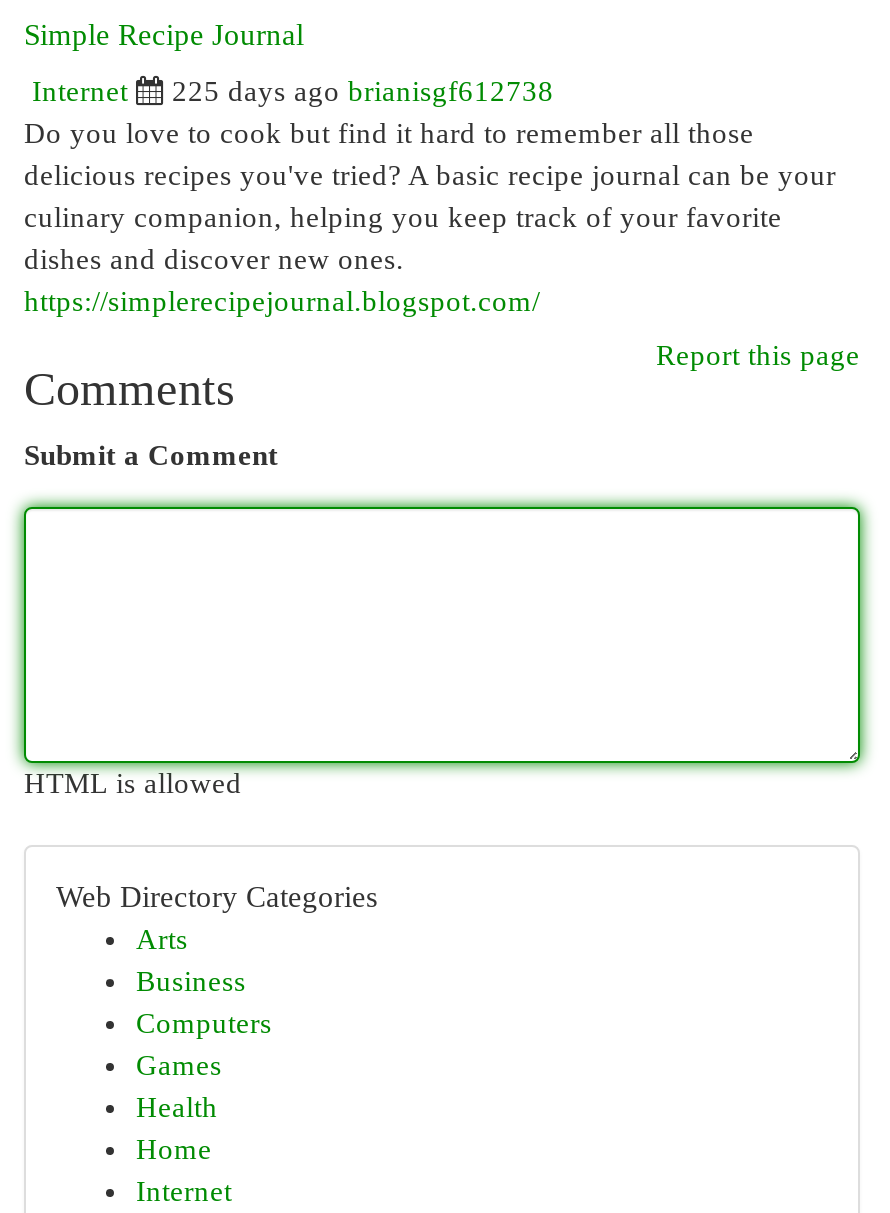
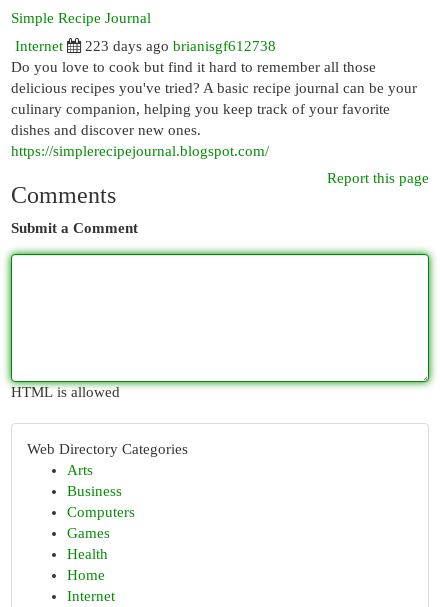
- 225 days ago brianisgf612738
+ 223 days ago brianisgf612738
